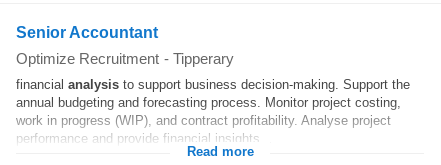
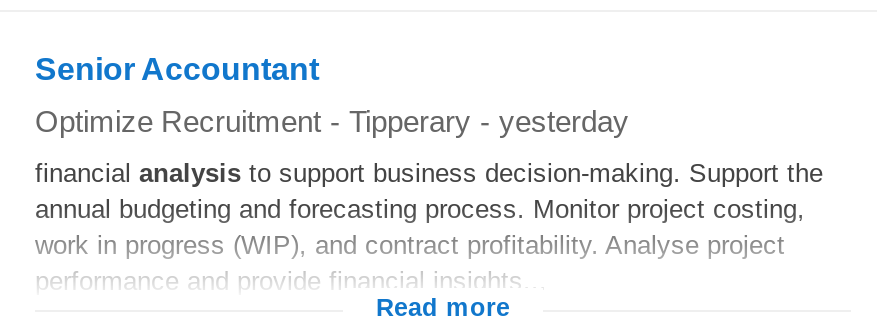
- Optimize Recruitment - Tipperary
+ Optimize Recruitment - Tipperary - yesterday
